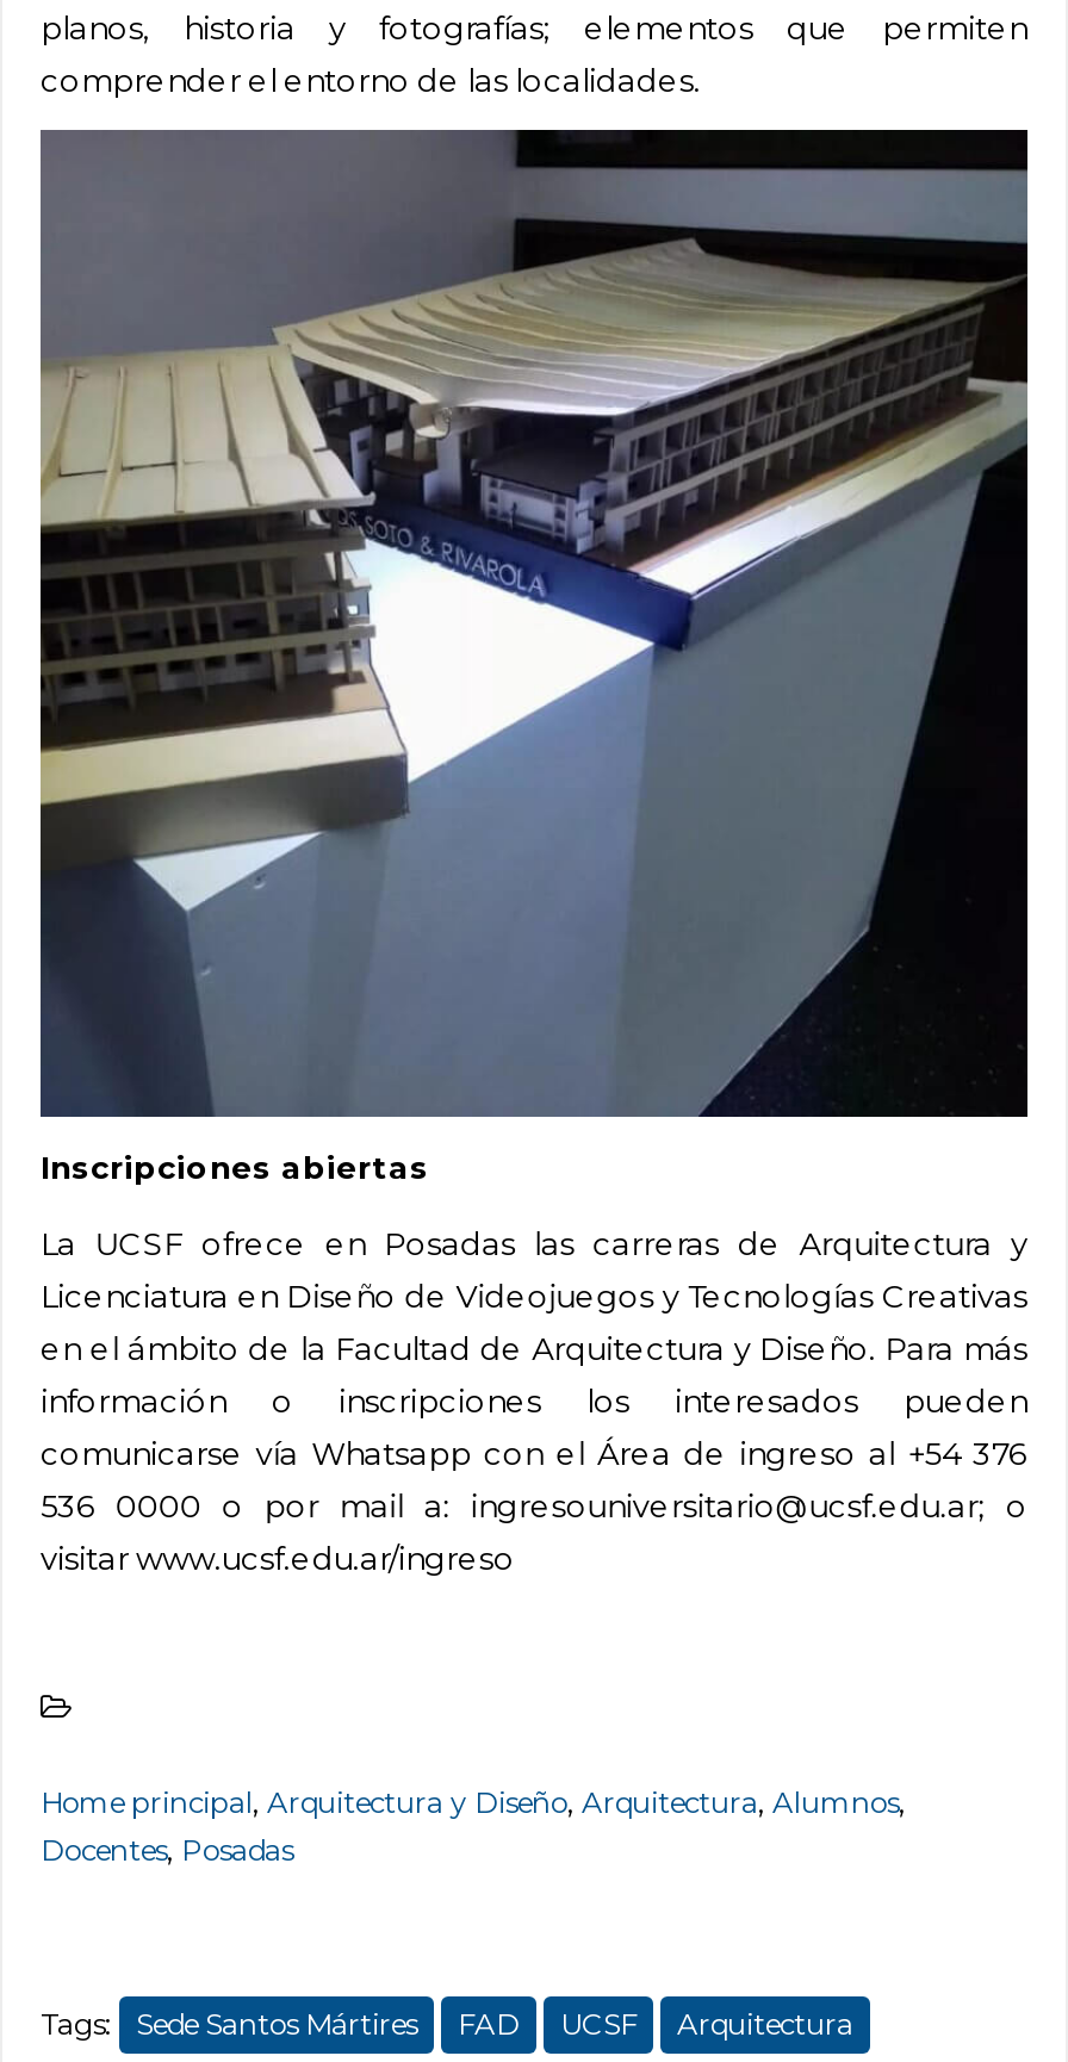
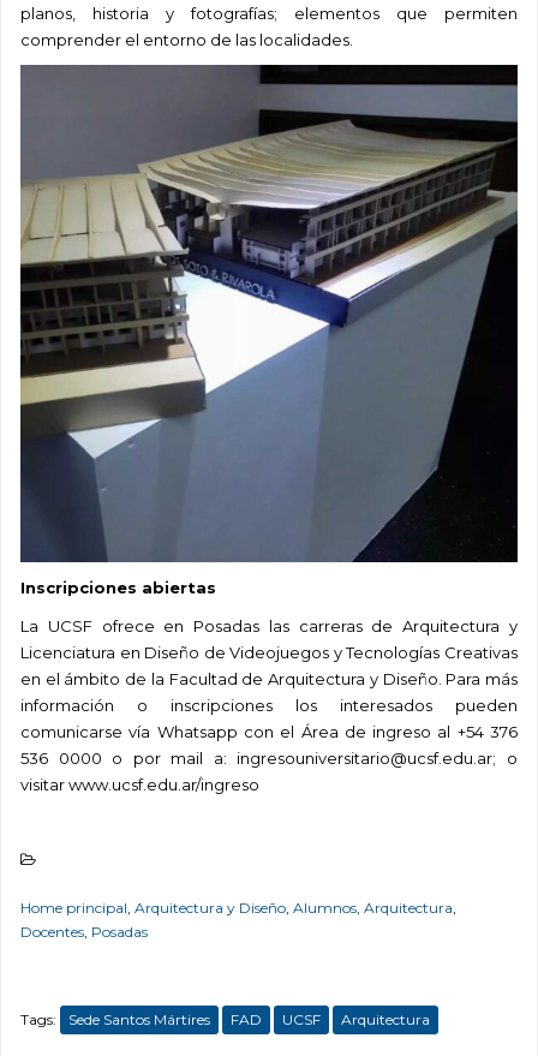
- Home principal, Arquitectura y Diseño, Arquitectura, Alumnos,
+ Home principal, Arquitectura y Diseño, Alumnos, Arquitectura,
